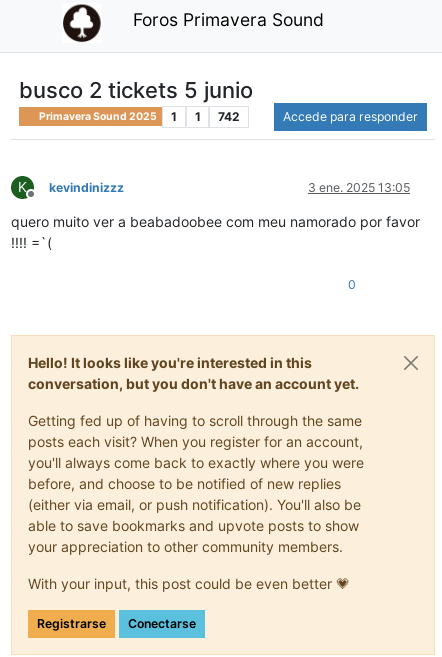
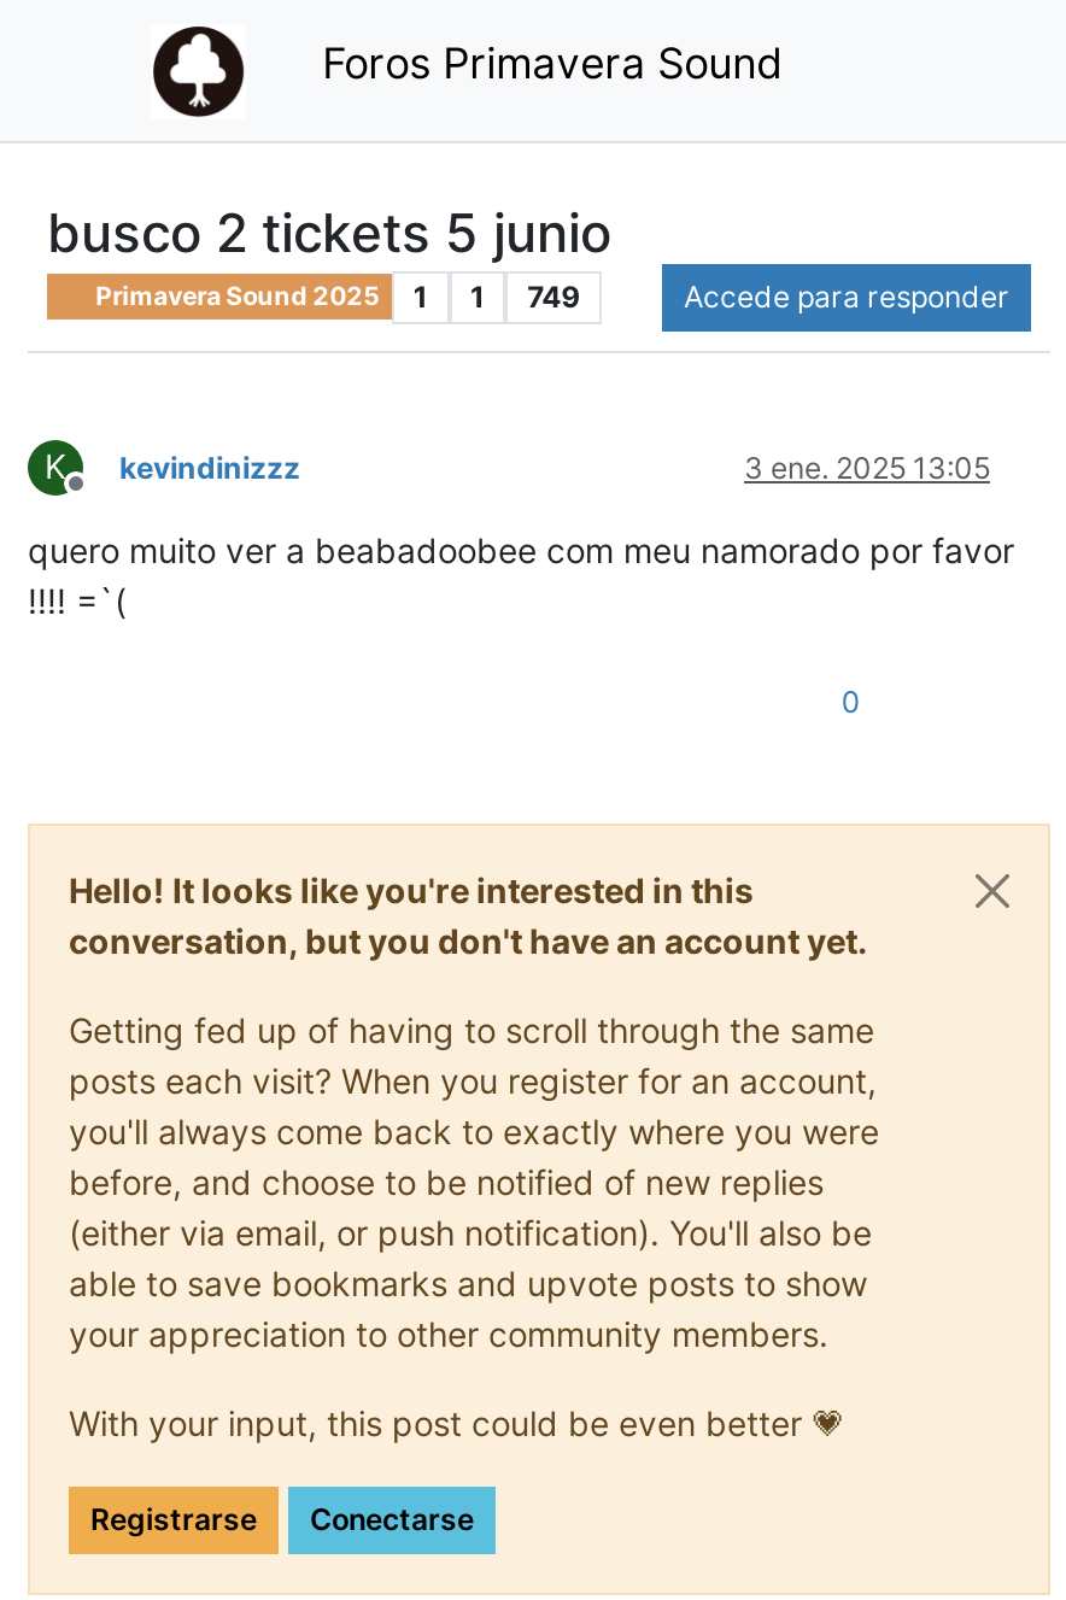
- Primavera Sound 2025 1 1 742
+ Primavera Sound 2025 1 1 749
